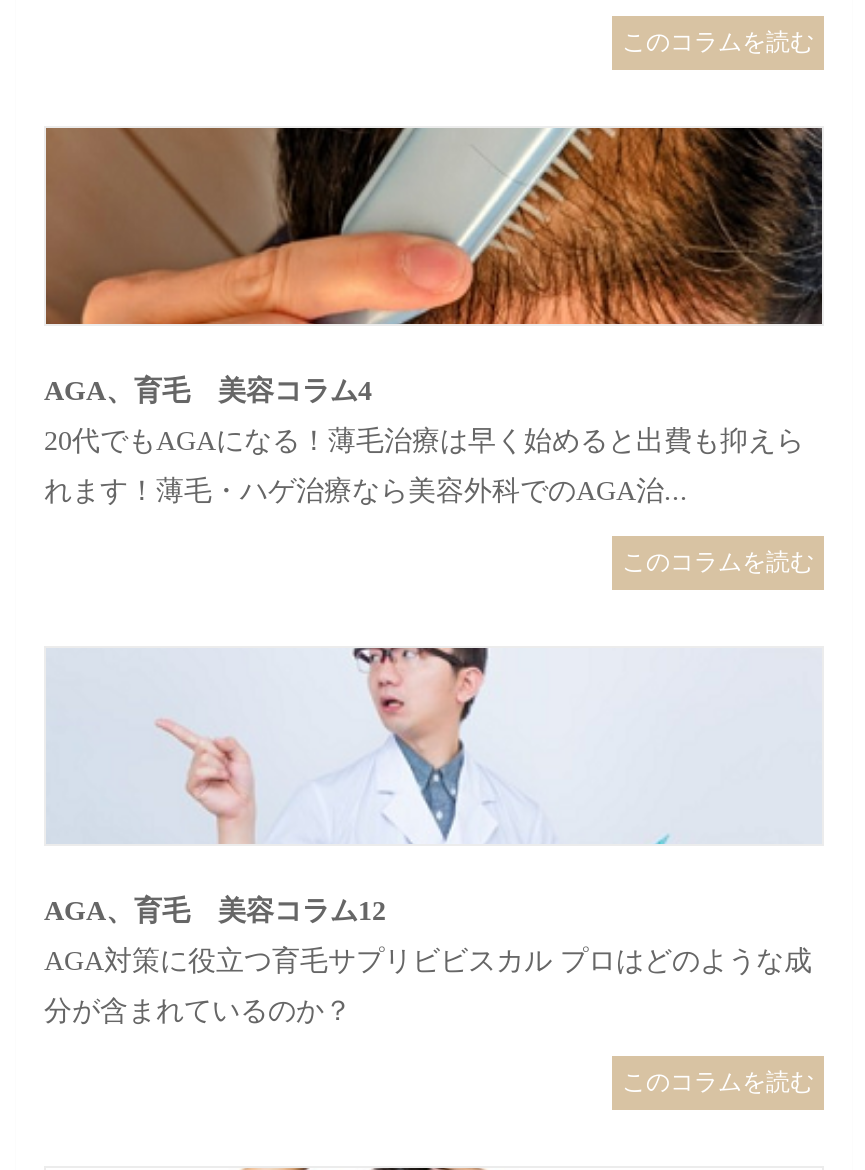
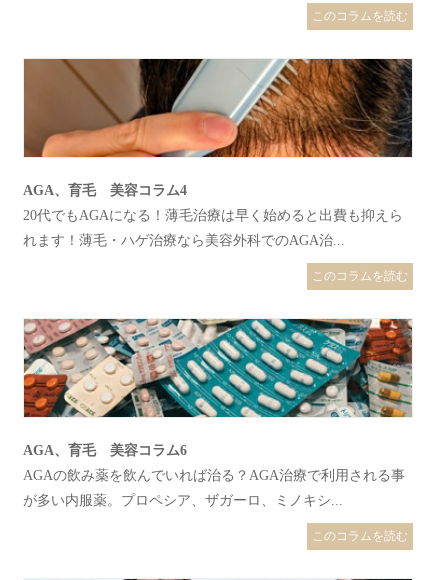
- [image]
- AGA、育毛 美容コラム12
+ [image]
+ AGA、育毛 美容コラム6

- AGA対策に役立つ育毛サプリビビスカル プロはどのような成
+ AGAの飲み薬を飲んでいれば治る？AGA治療で利用される事

- 分が含まれているのか？
+ が多い内服薬。プロペシア、ザガーロ、ミノキシ...
